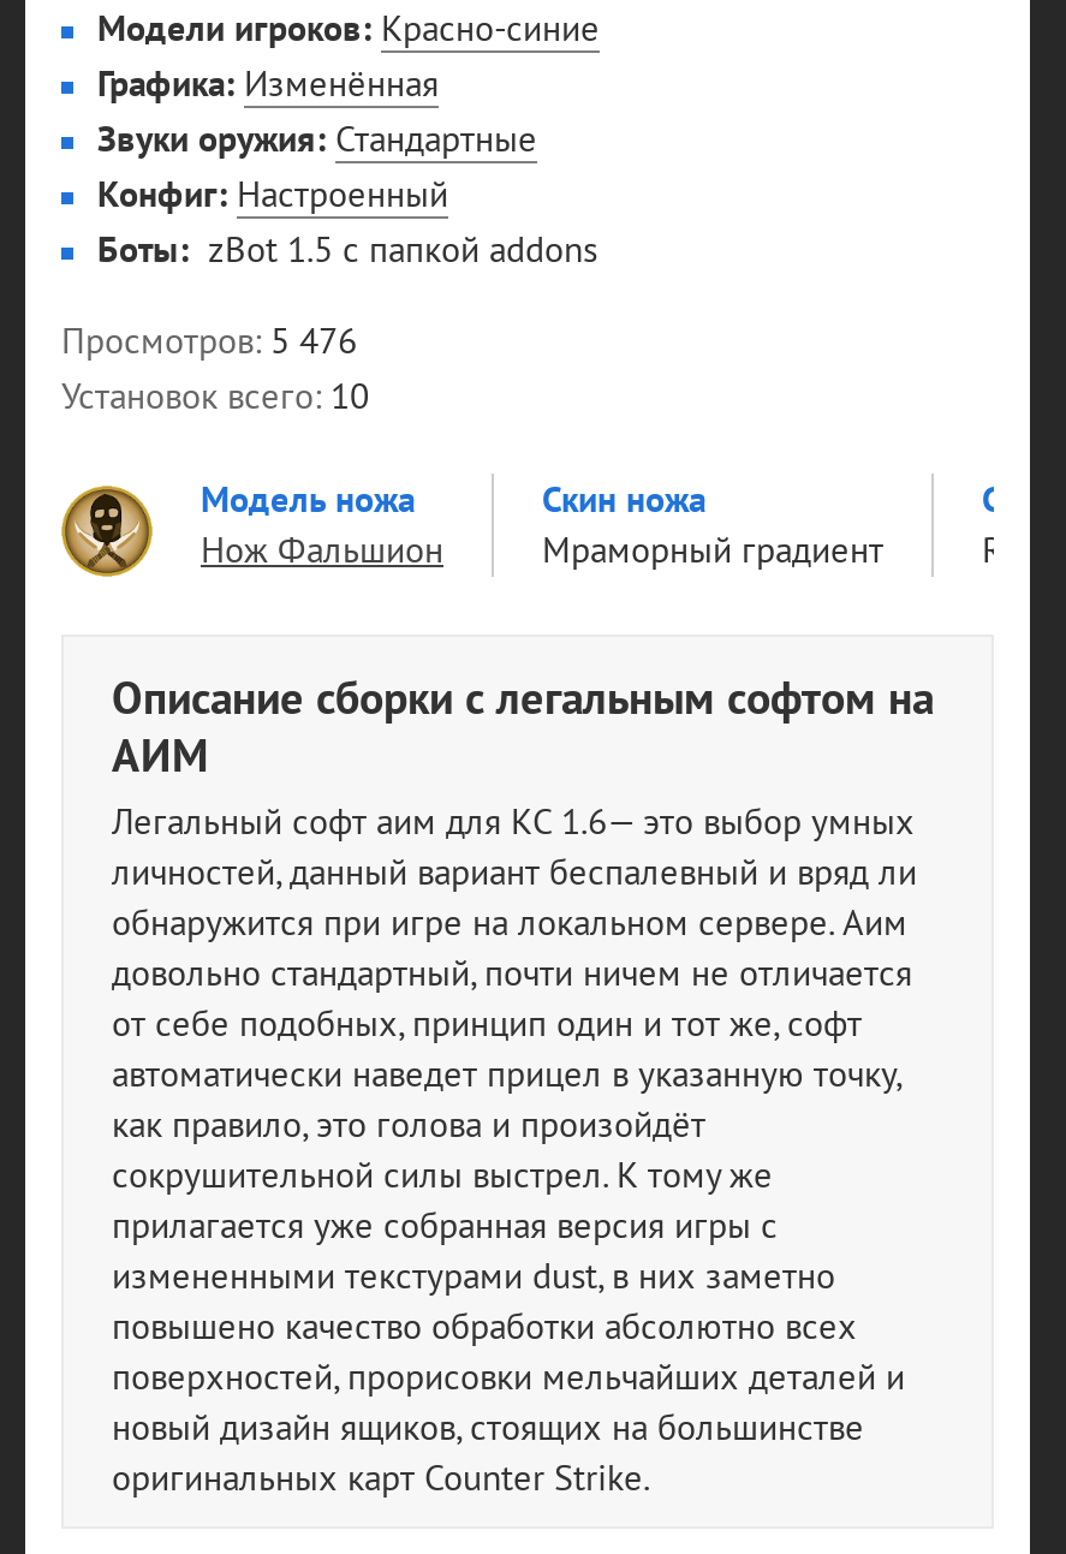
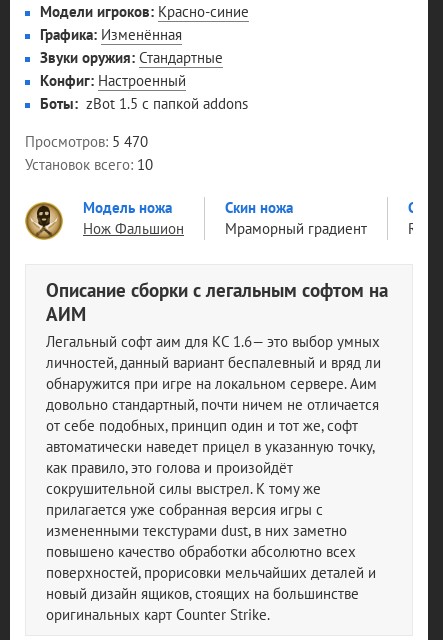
- Просмотров 5 476
+ Просмотров 5 470
